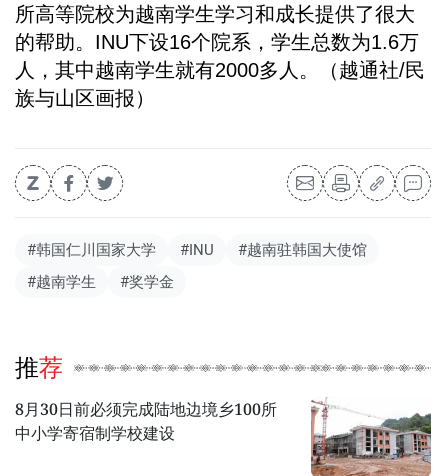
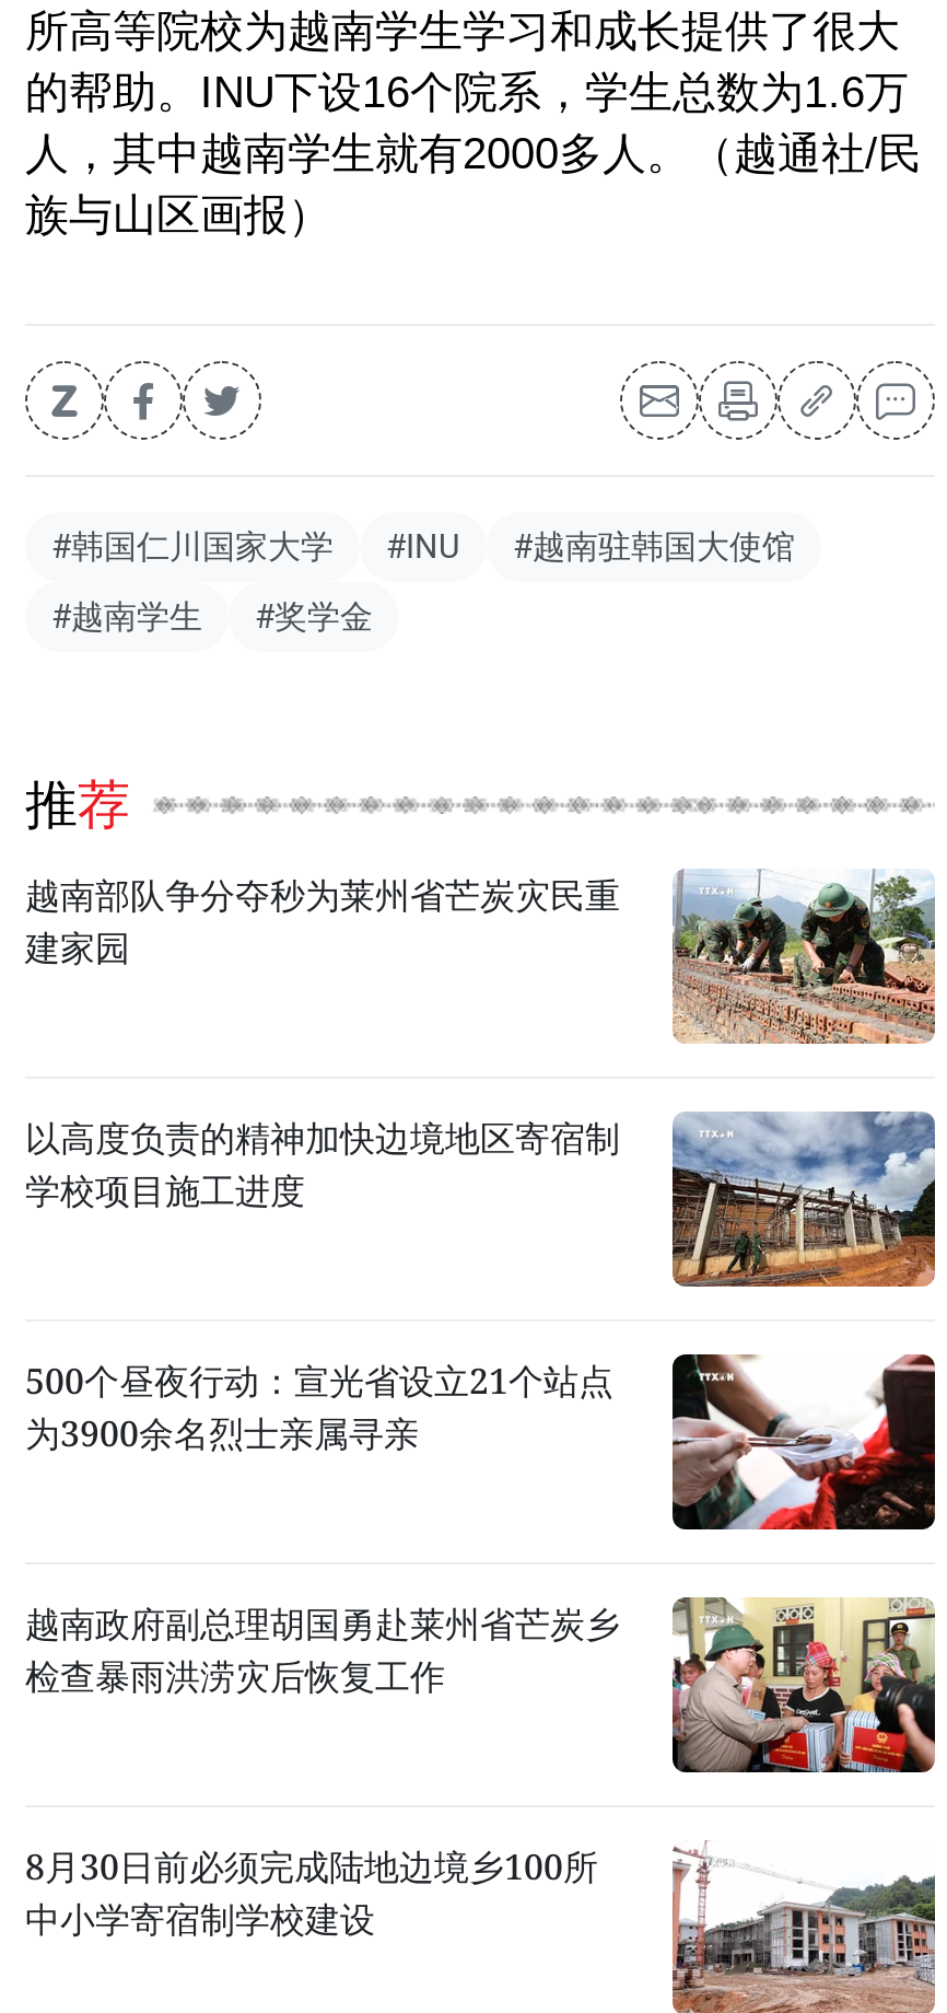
+ [image]
+ 越南部队争分夺秒为莱州省芒炭灾民重
+ 建家园

+ [image]
+ 以高度负责的精神加快边境地区寄宿制
+ 学校项目施工进度

+ [image]
+ 500个昼夜行动：宣光省设立21个站点
+ 为3900余名烈士亲属寻亲

+ [image]
+ 越南政府副总理胡国勇赴莱州省芒炭乡
+ 检查暴雨洪涝灾后恢复工作
